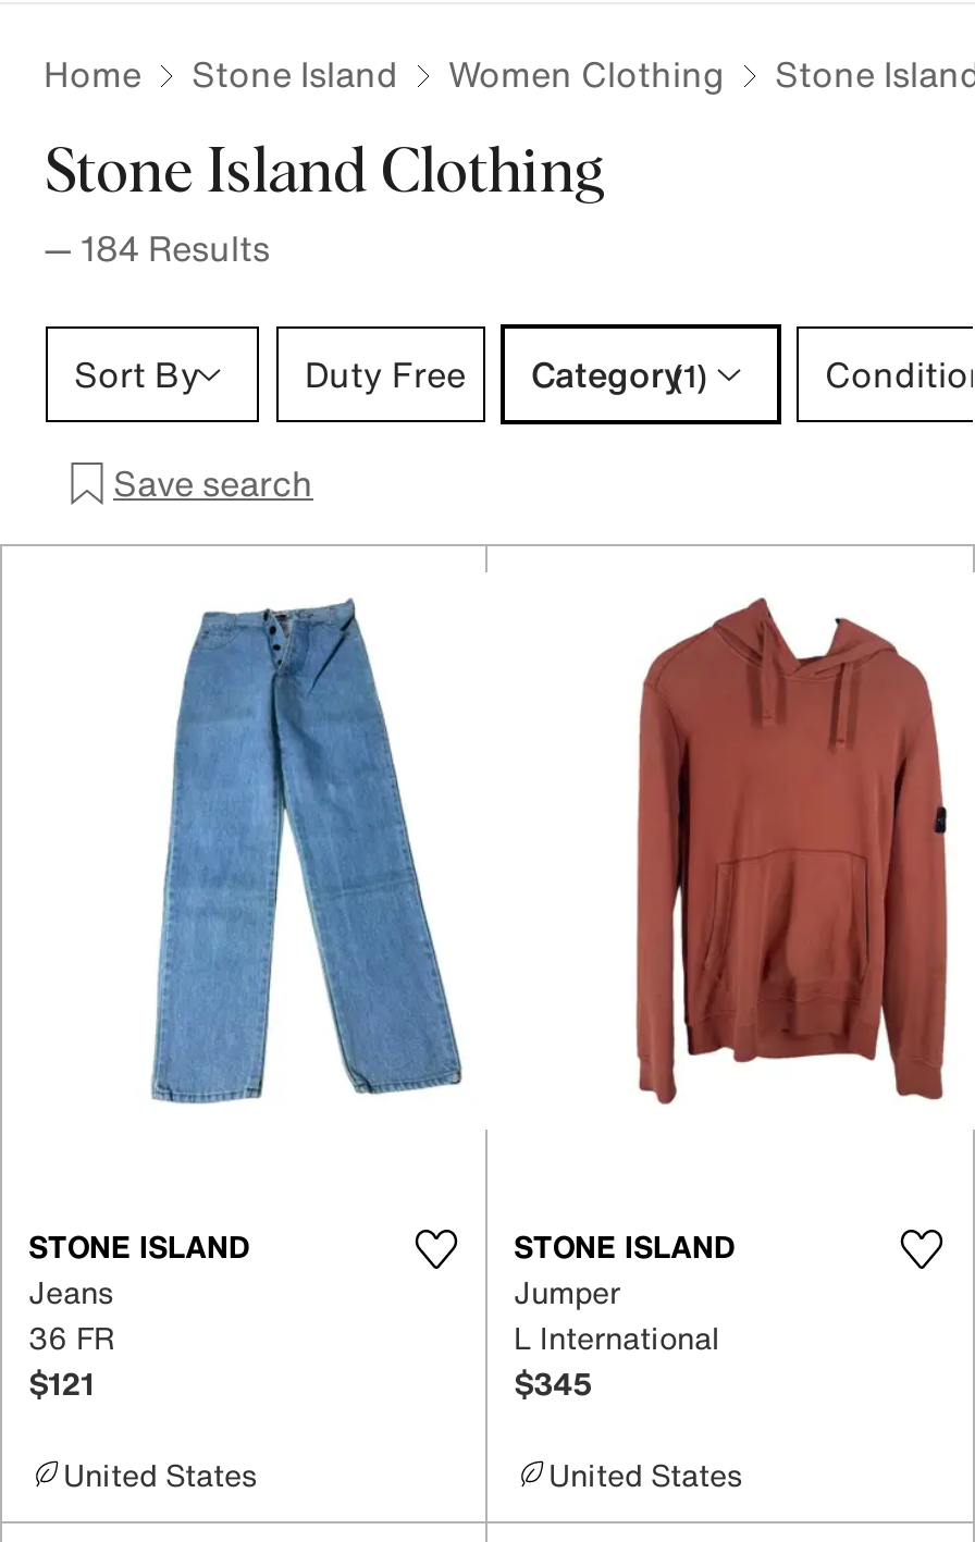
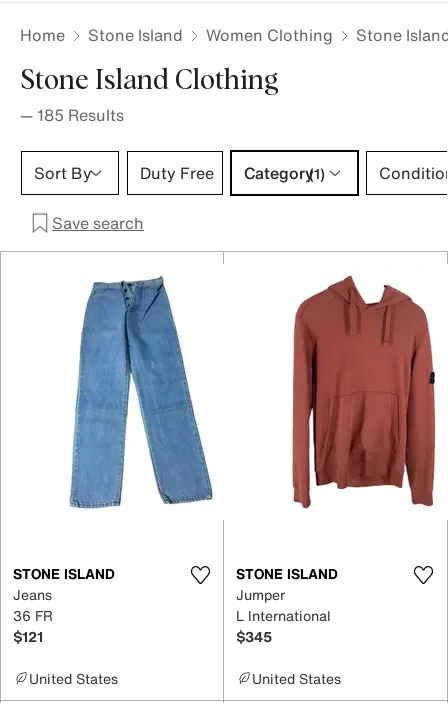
- — 184 Results
+ — 185 Results
